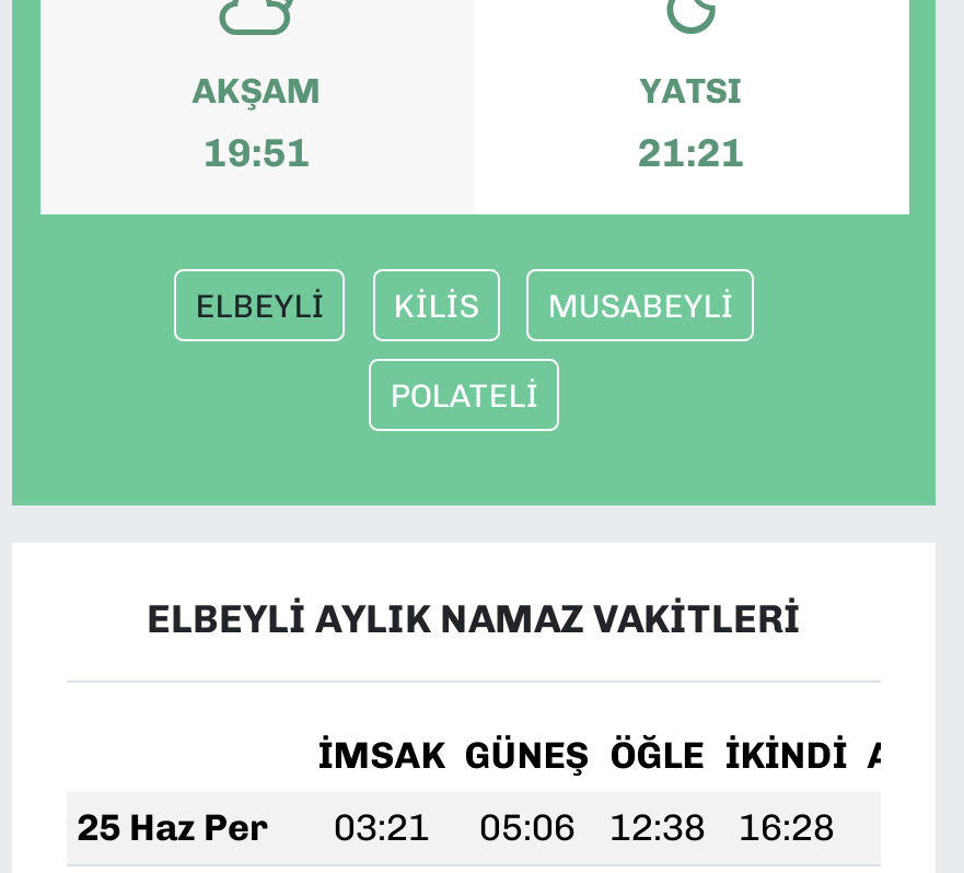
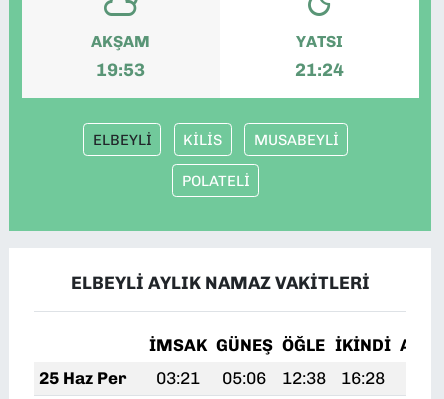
- 19:51
+ 19:53

- 21:21
+ 21:24
